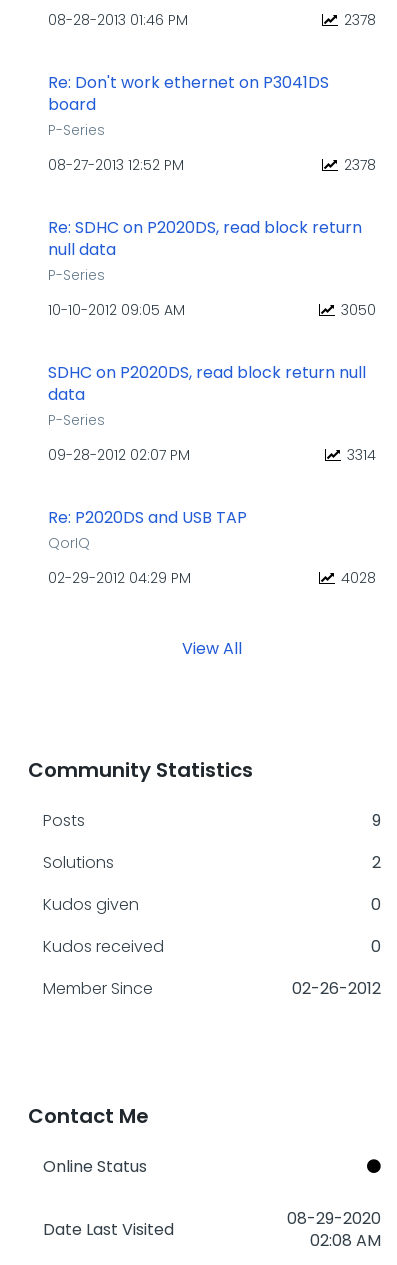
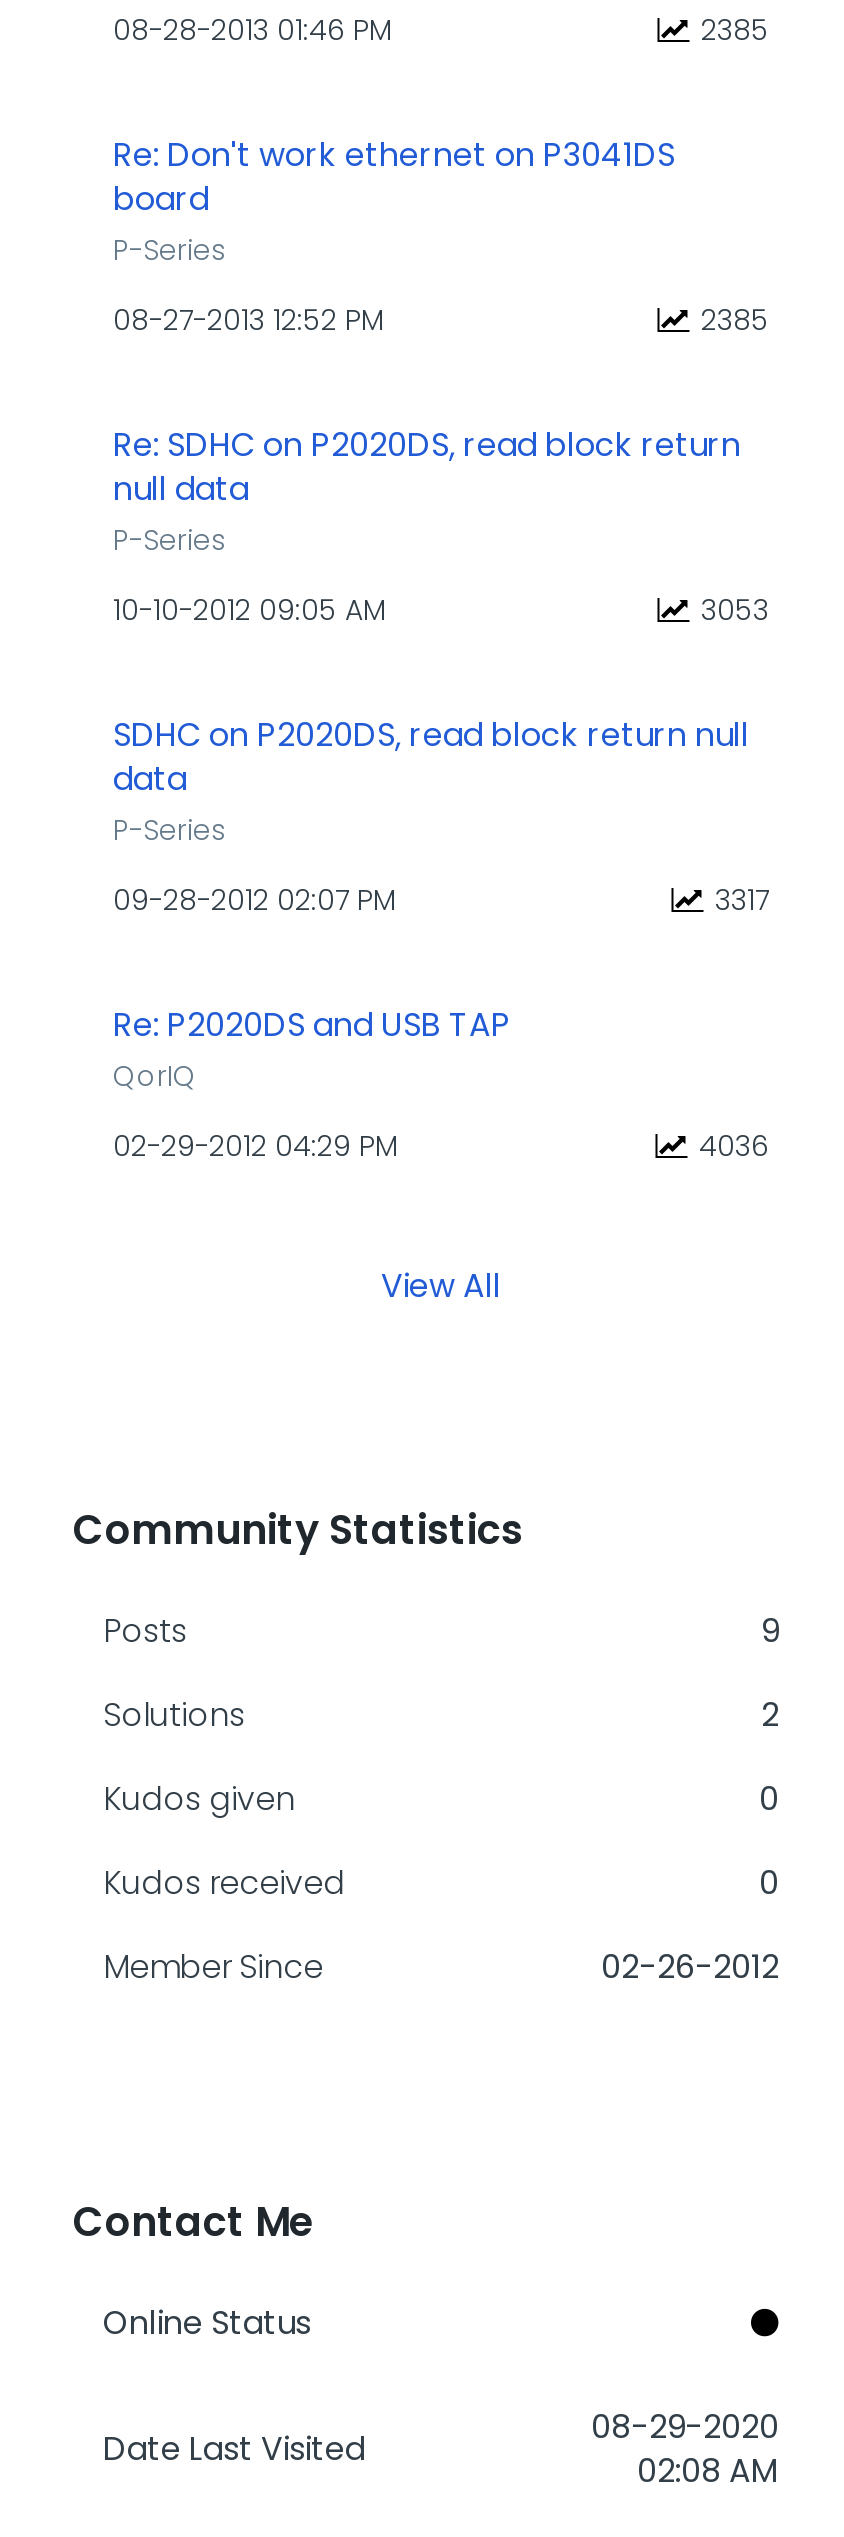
- 2378
+ 2385

- 2378
+ 2385

- 3050
+ 3053

- 3314
+ 3317

- 4028
+ 4036
